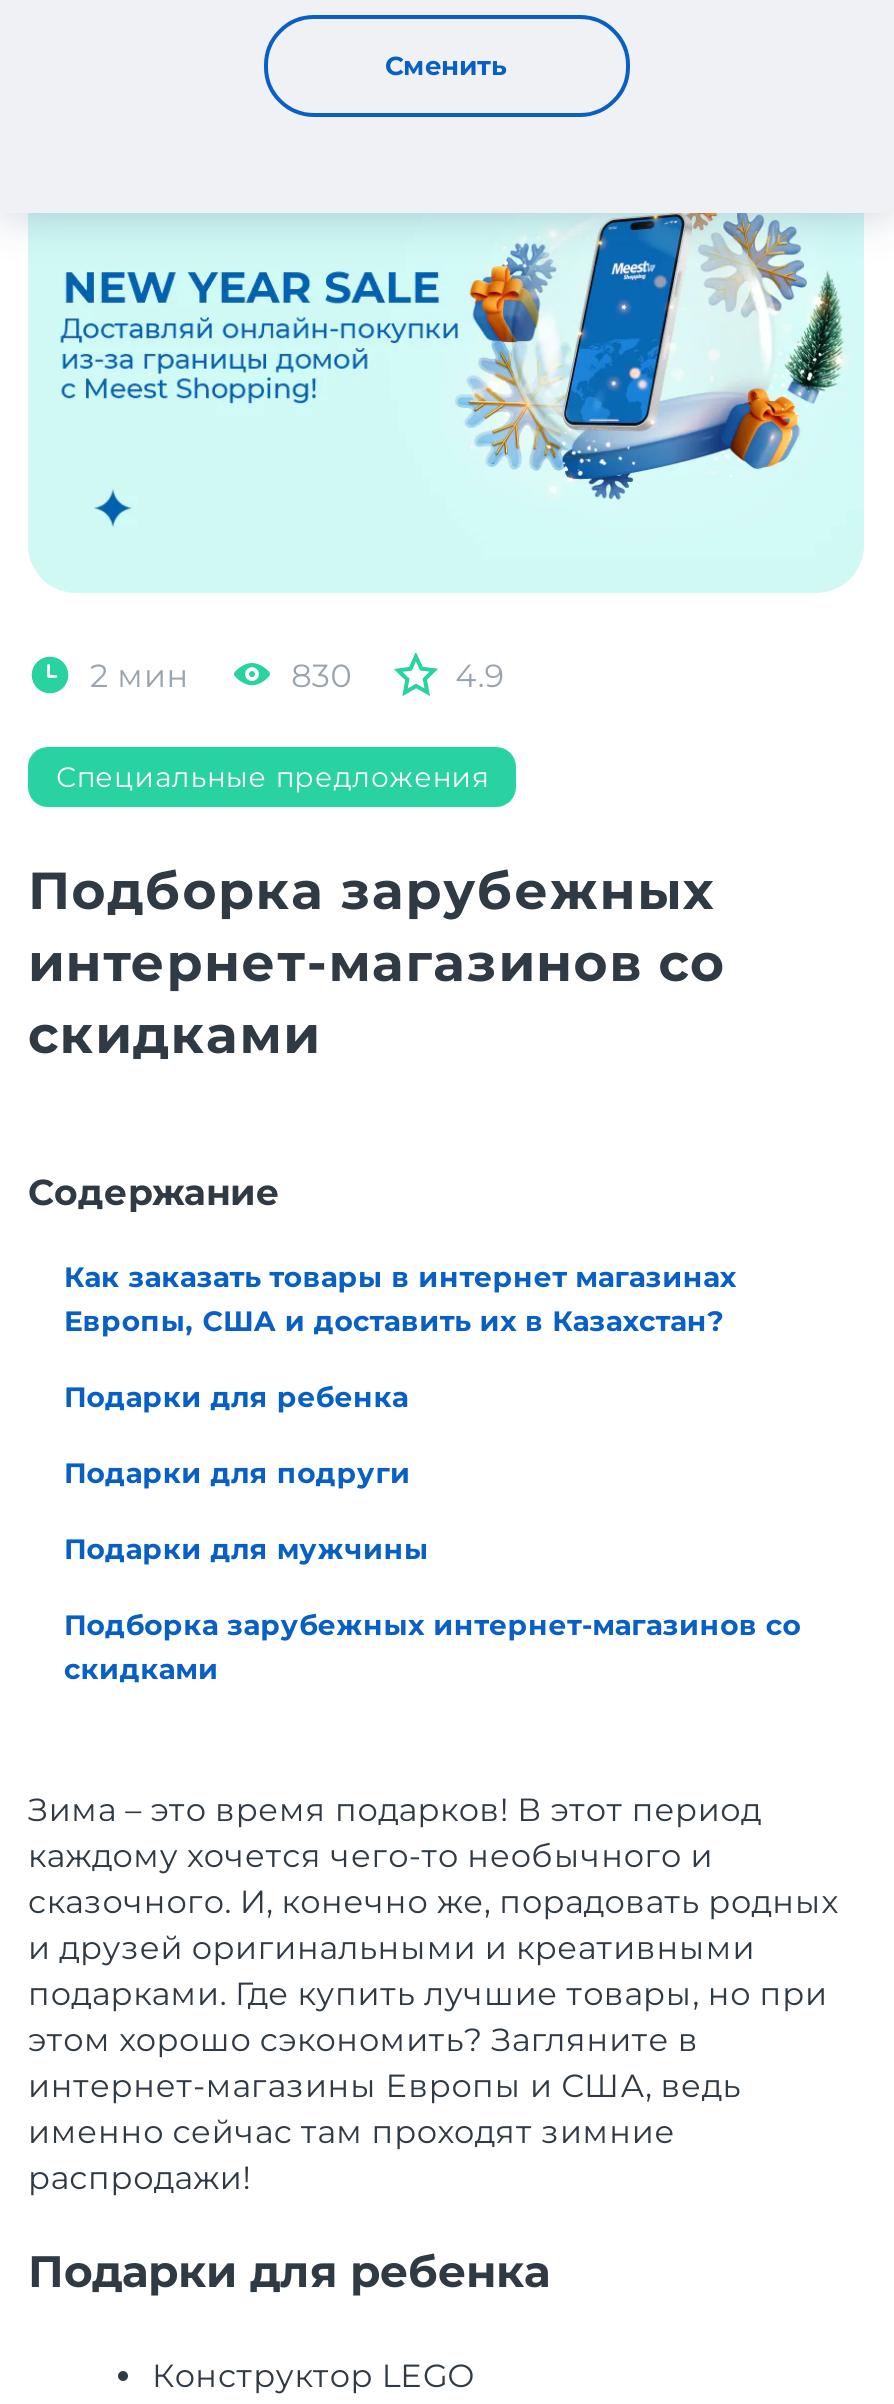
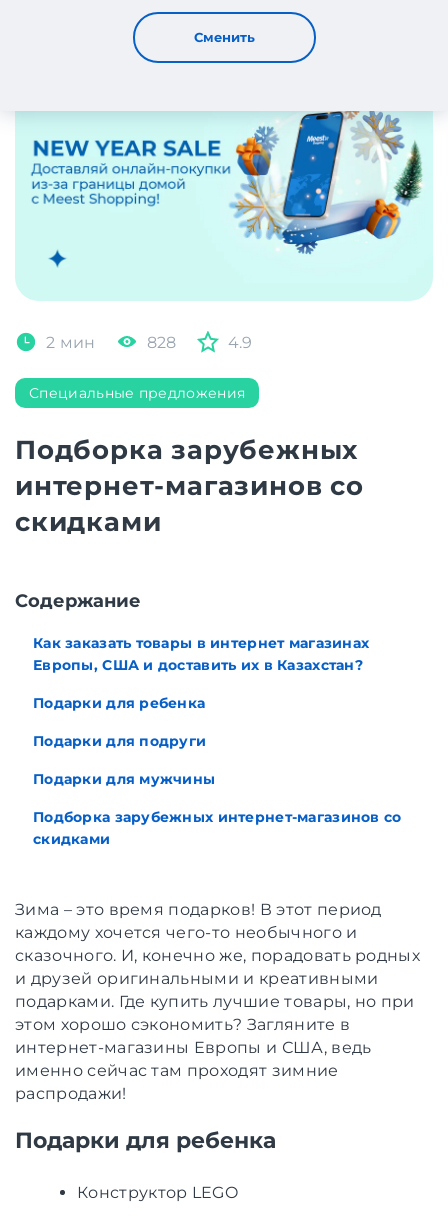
- 830
+ 828
